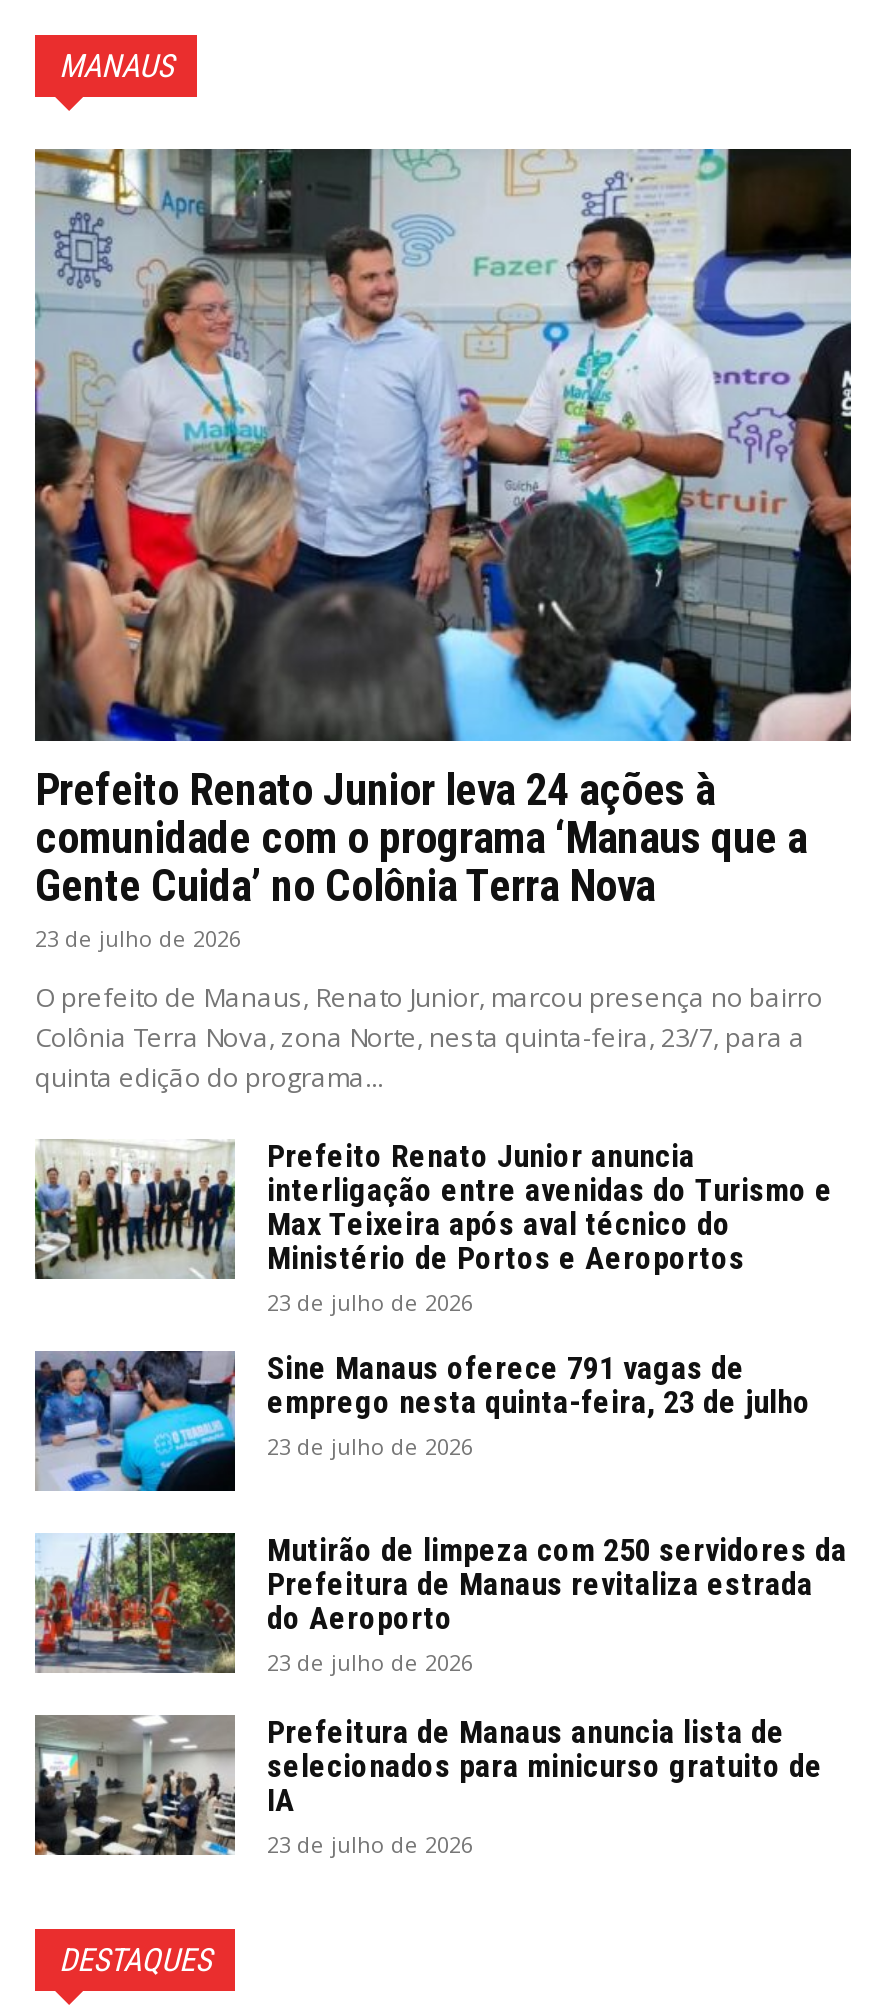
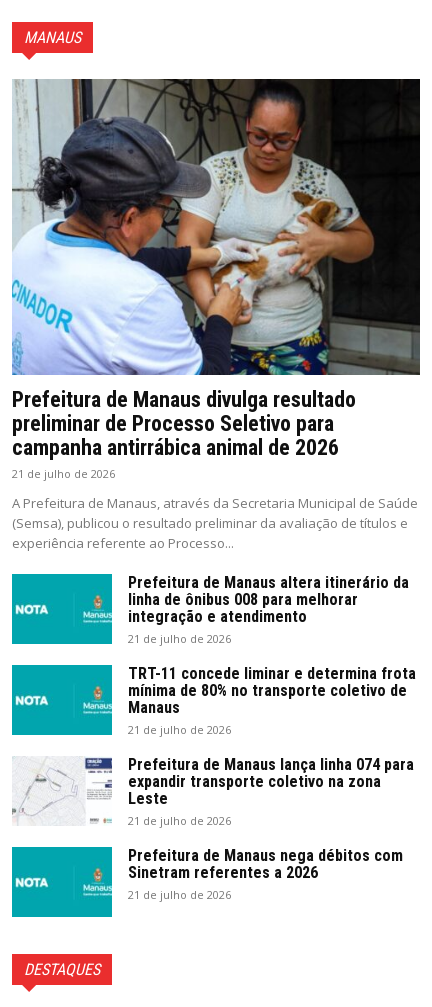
- [image]
- Prefeito Renato Junior leva 24 ações à
- comunidade com o programa ‘Manaus que a
- Gente Cuida’ no Colônia Terra Nova
- 23 de julho de 2026
+ [image]
+ Prefeitura de Manaus divulga resultado
+ preliminar de Processo Seletivo para
+ campanha antirrábica animal de 2026
+ 21 de julho de 2026

- O prefeito de Manaus, Renato Junior, marcou presença no bairro
- Colônia Terra Nova, zona Norte, nesta quinta-feira, 23/7, para a
- quinta edição do programa...
+ A Prefeitura de Manaus, através da Secretaria Municipal de Saúde
+ (Semsa), publicou o resultado preliminar da avaliação de títulos e
+ experiência referente ao Processo...

- [image]
- Prefeito Renato Junior anuncia
- interligação entre avenidas do Turismo e
- Max Teixeira após aval técnico do
- Ministério de Portos e Aeroportos
- 23 de julho de 2026
+ [image]
+ Prefeitura de Manaus altera itinerário da
+ linha de ônibus 008 para melhorar
+ integração e atendimento
+ 21 de julho de 2026

- [image]
- Sine Manaus oferece 791 vagas de
- emprego nesta quinta-feira, 23 de julho
- 23 de julho de 2026
+ [image]
+ TRT-11 concede liminar e determina frota
+ mínima de 80% no transporte coletivo de
+ Manaus
+ 21 de julho de 2026

- [image]
- Mutirão de limpeza com 250 servidores da
- Prefeitura de Manaus revitaliza estrada
- do Aeroporto
- 23 de julho de 2026
+ [image]
+ Prefeitura de Manaus lança linha 074 para
+ expandir transporte coletivo na zona
+ Leste
+ 21 de julho de 2026

- [image]
- Prefeitura de Manaus anuncia lista de
- selecionados para minicurso gratuito de
- IA
- 23 de julho de 2026
+ [image]
+ Prefeitura de Manaus nega débitos com
+ Sinetram referentes a 2026
+ 21 de julho de 2026
